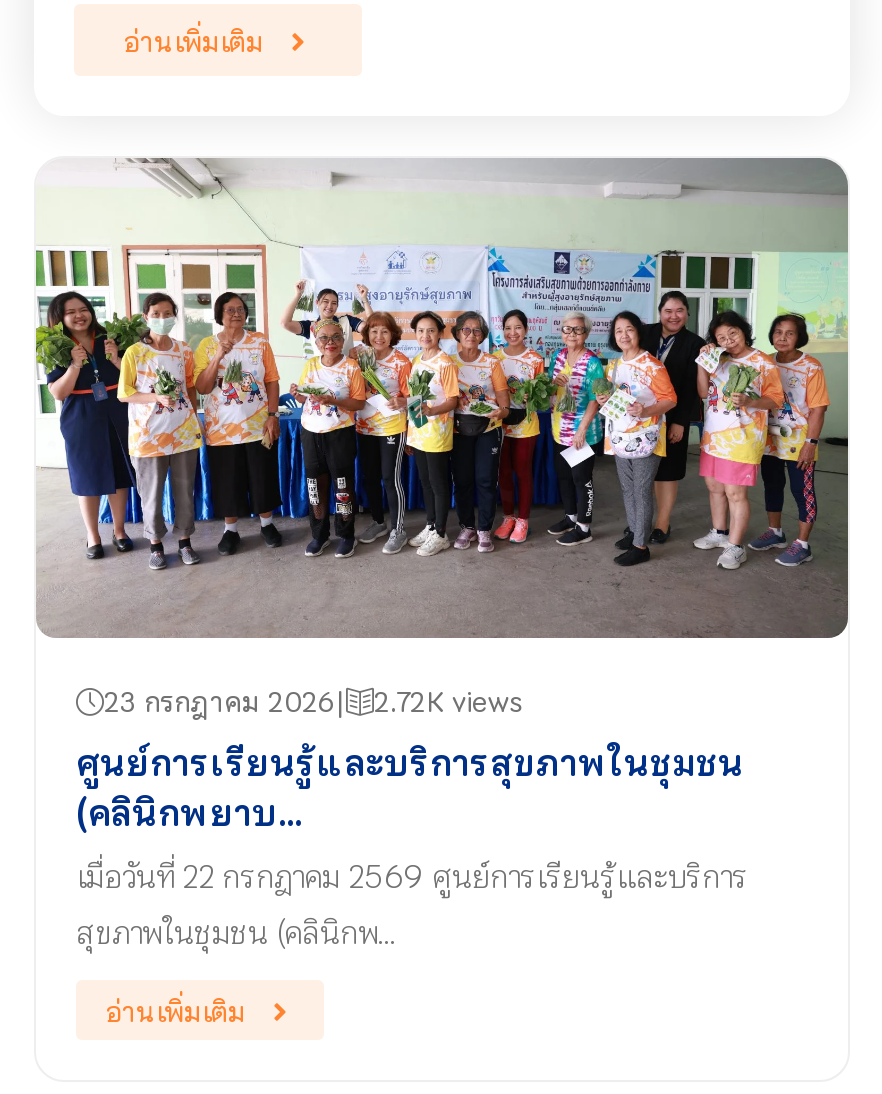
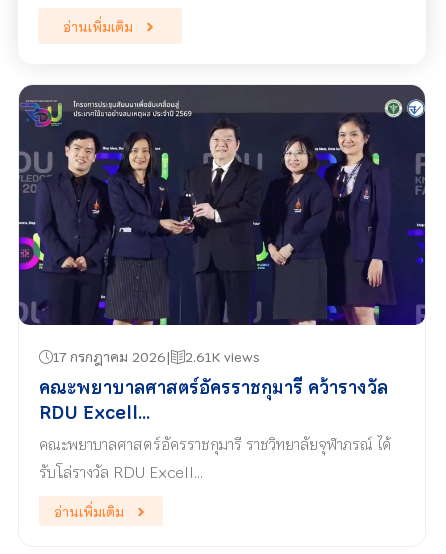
- [image]
- 23 กรกฎาคม 2026
- 2.72K views
- ศูนย์การเรียนรู้และบริการสุขภาพในชุมชน
- (คลินิกพยาบ...
- เมื่อวันที่ 22 กรกฎาคม 2569 ศูนย์การเรียนรู้และบริการ
- สุขภาพในชุมชน (คลินิกพ…
+ [image]
+ 17 กรกฎาคม 2026
+ 2.61K views
+ คณะพยาบาลศาสตร์อัครราชกุมารี คว้ารางวัล
+ RDU Excell...
+ คณะพยาบาลศาสตร์อัครราชกุมารี ราชวิทยาลัยจุฬาภรณ์ ได้
+ รับโล่รางวัล RDU Excell…
